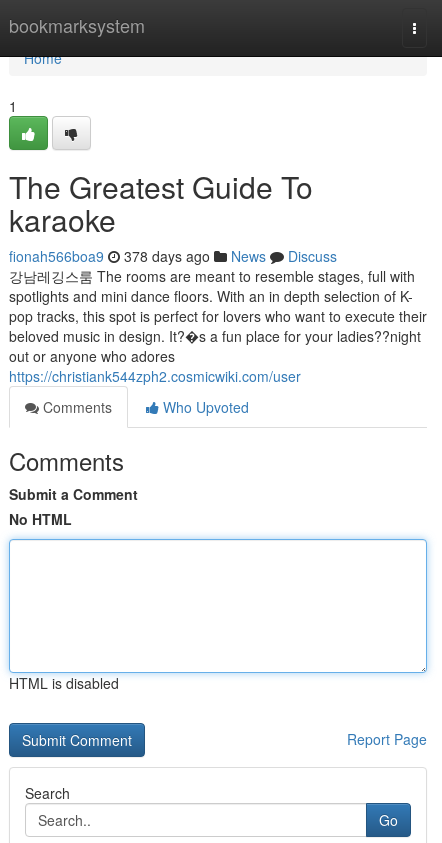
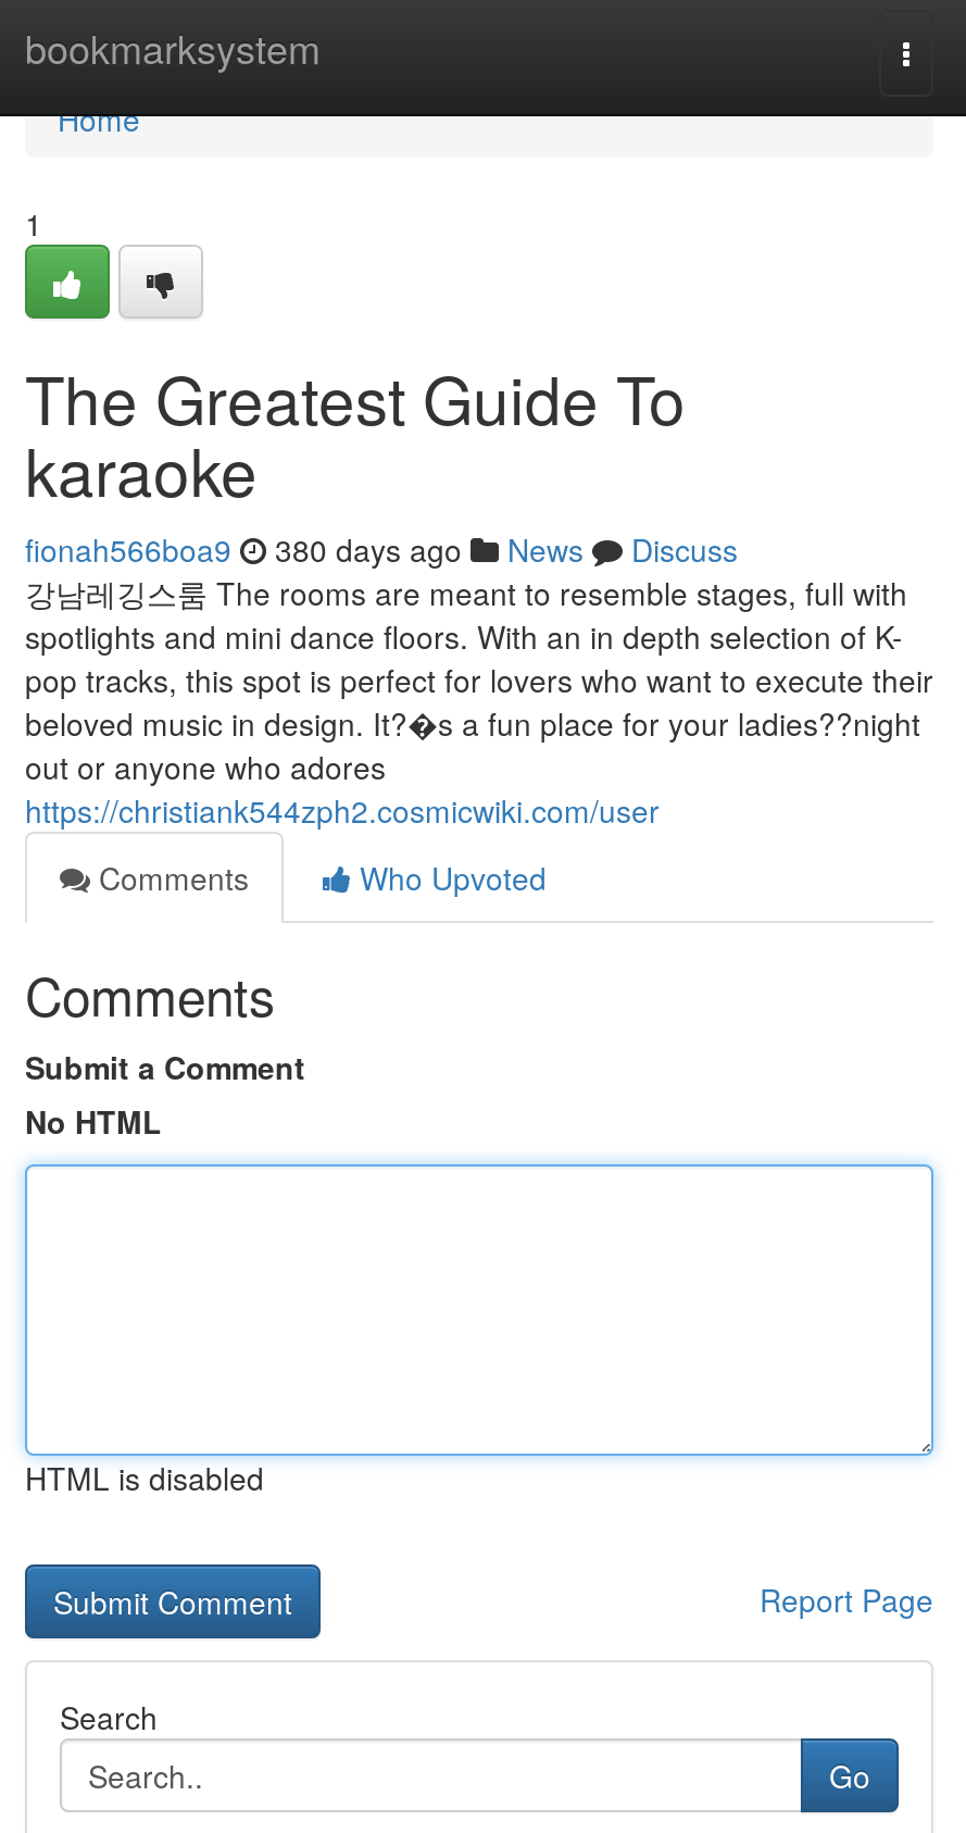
- fionah566boa9 378 days ago News Discuss
+ fionah566boa9 380 days ago News Discuss
